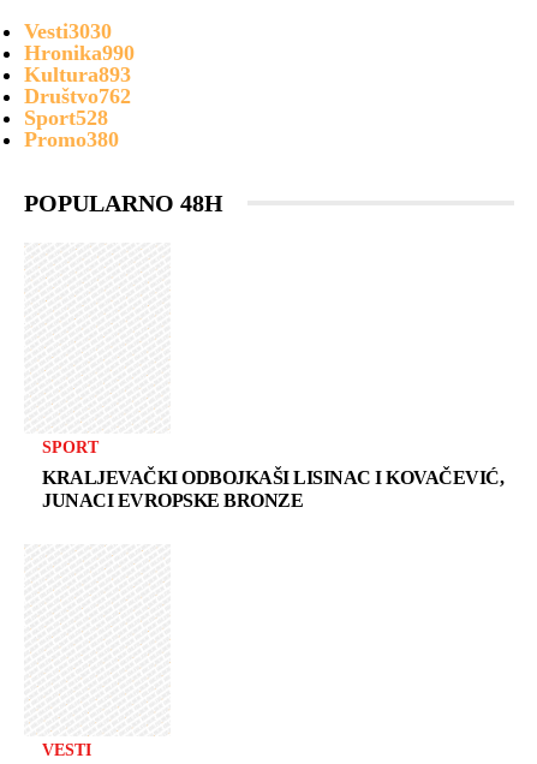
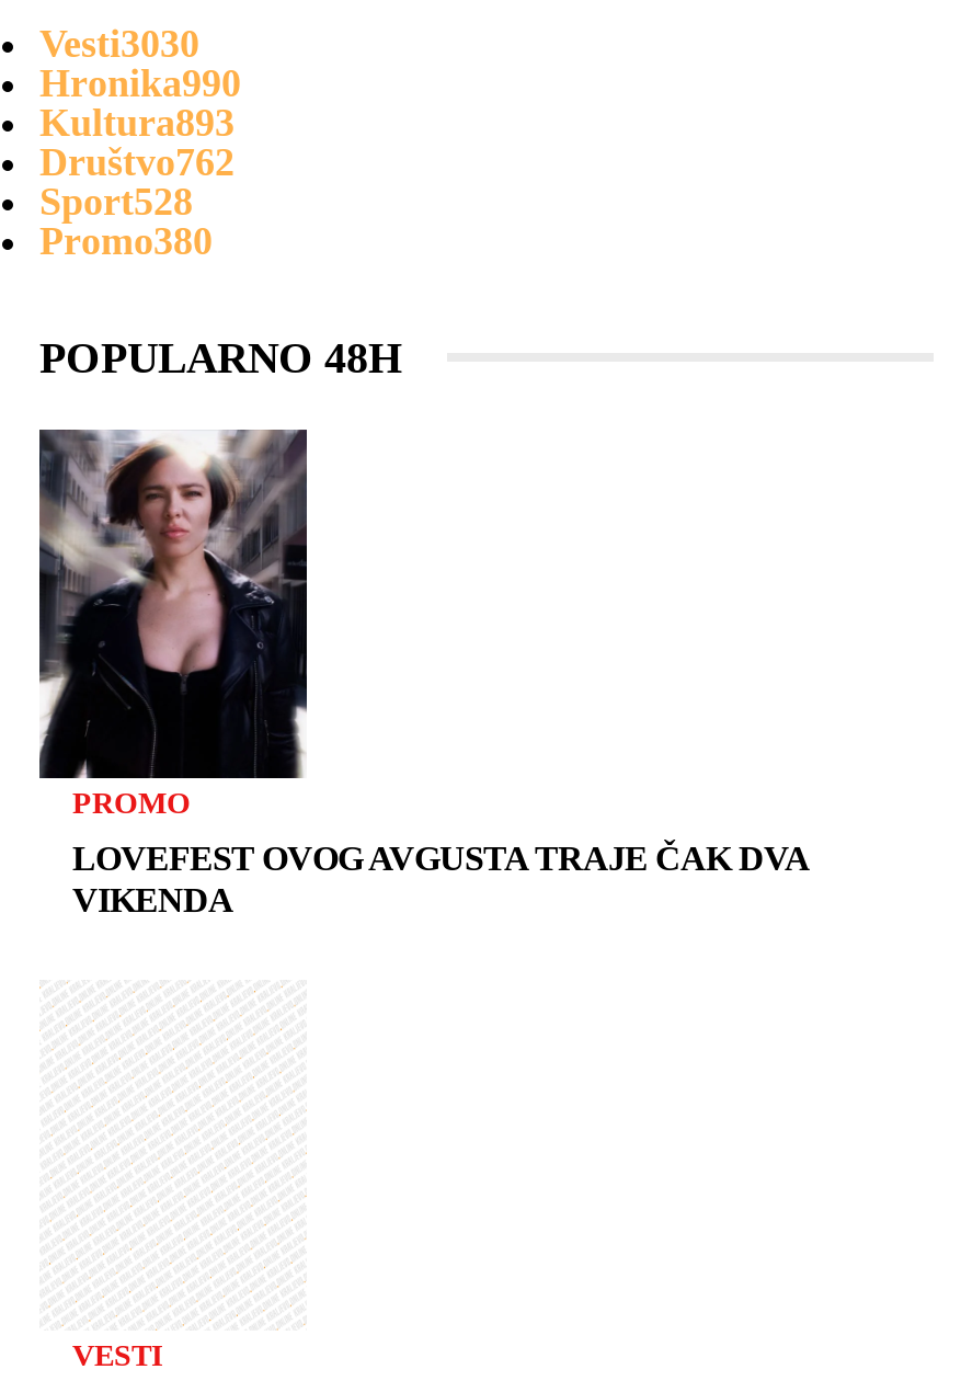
+ [image]

- SPORT
+ PROMO

- KRALJEVAČKI ODBOJKAŠI LISINAC I KOVAČEVIĆ,
- JUNACI EVROPSKE BRONZE
+ LOVEFEST OVOG AVGUSTA TRAJE ČAK DVA
+ VIKENDA
